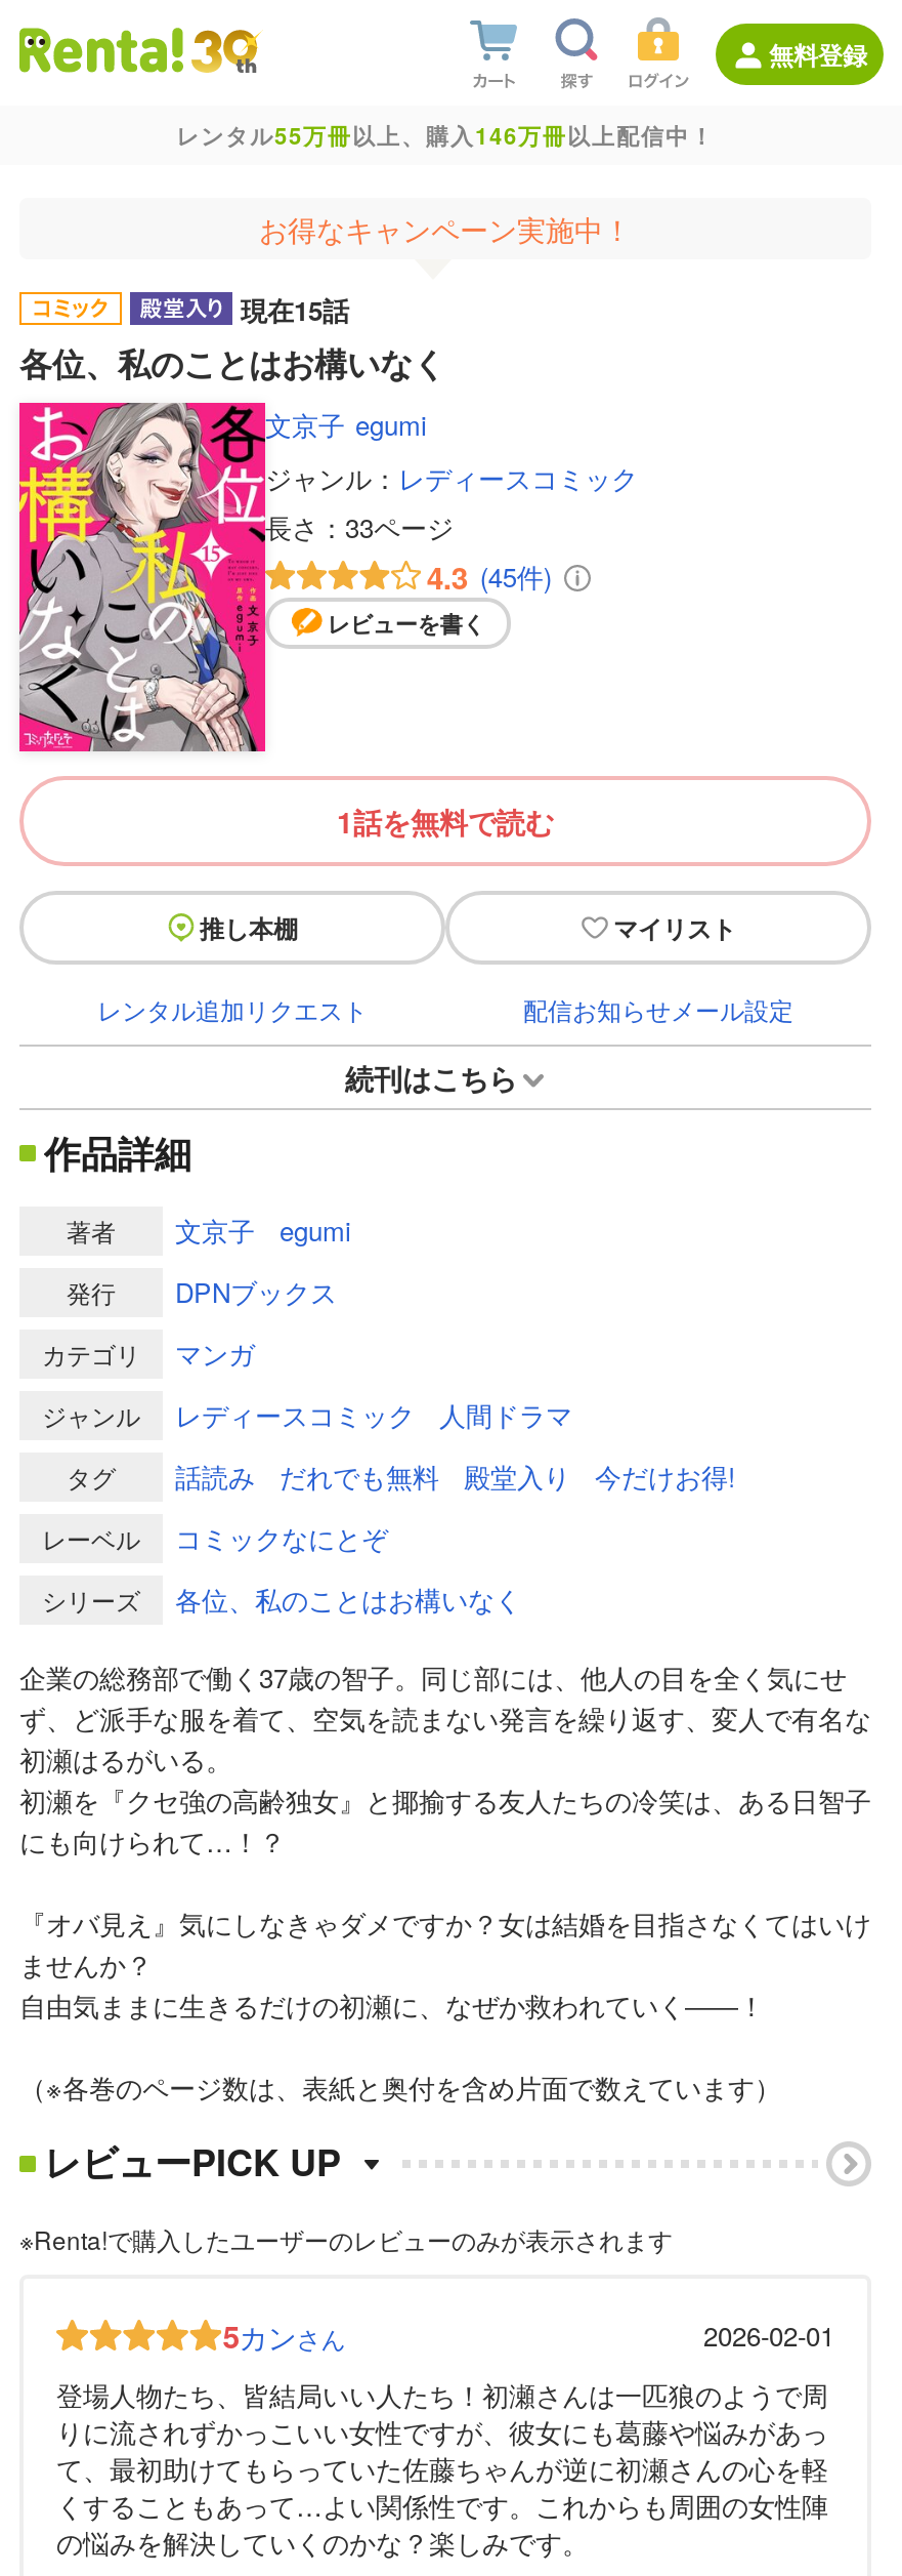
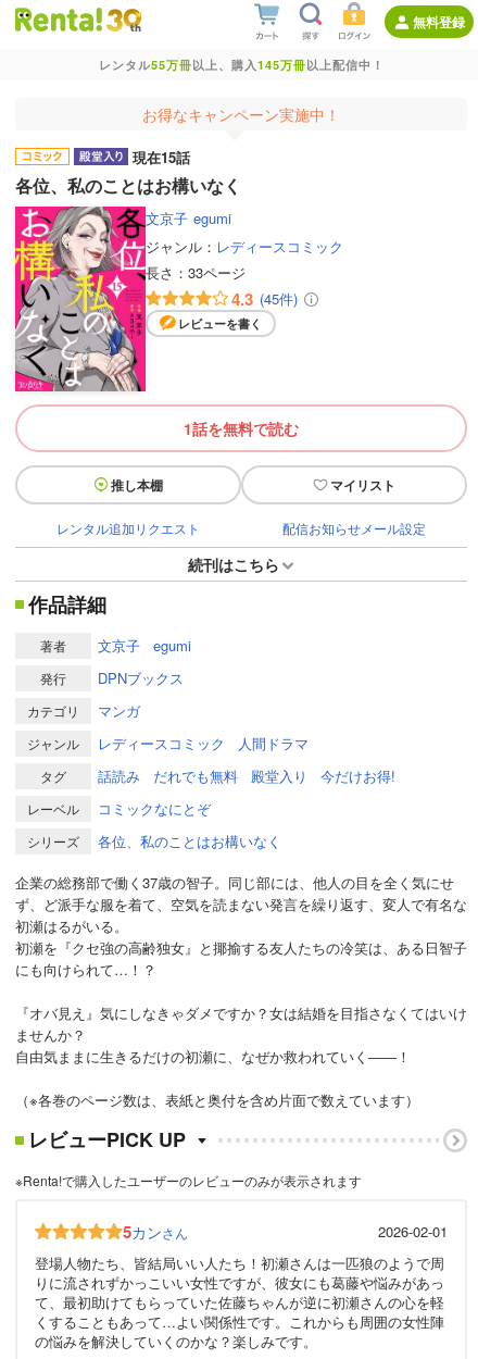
- レンタル55万冊以上、購入146万冊以上配信中！
+ レンタル55万冊以上、購入145万冊以上配信中！
